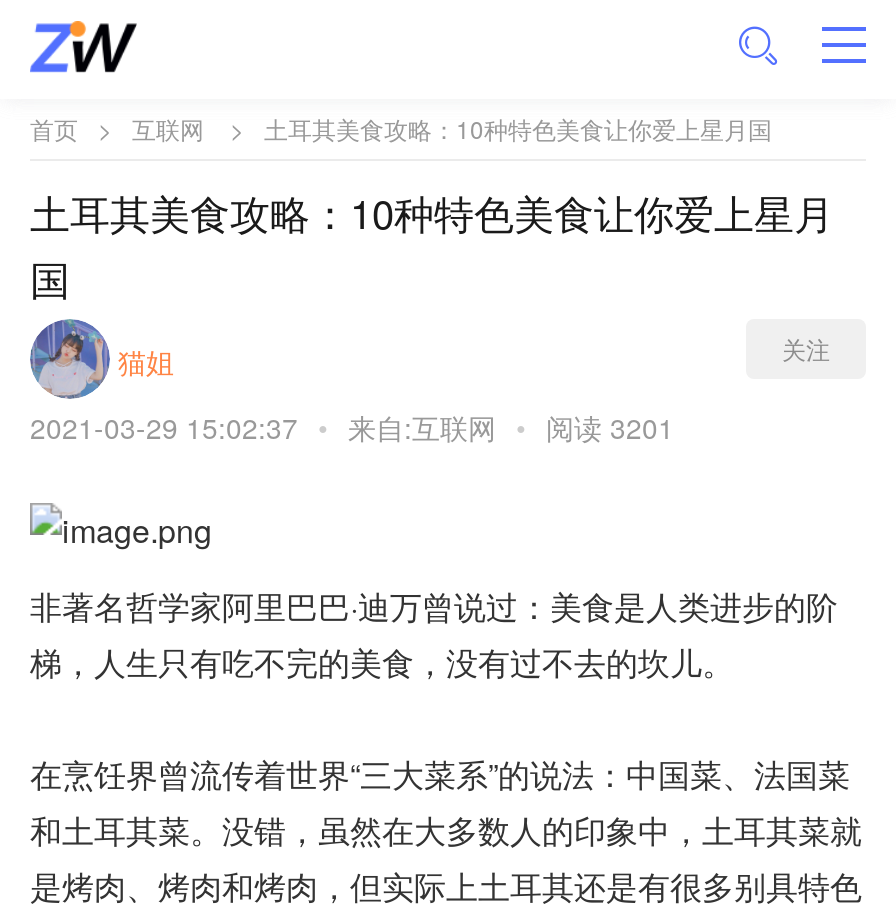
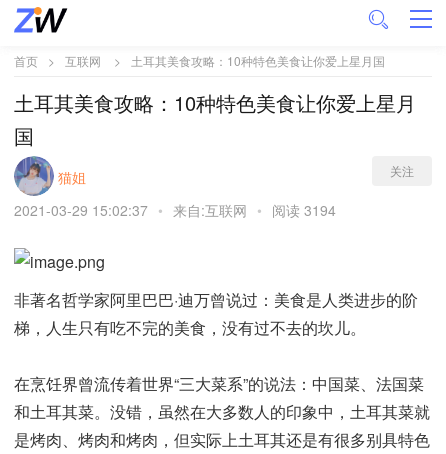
- 2021-03-29 15:02:37 • 来自:互联网 • 阅读 3201
+ 2021-03-29 15:02:37 • 来自:互联网 • 阅读 3194
